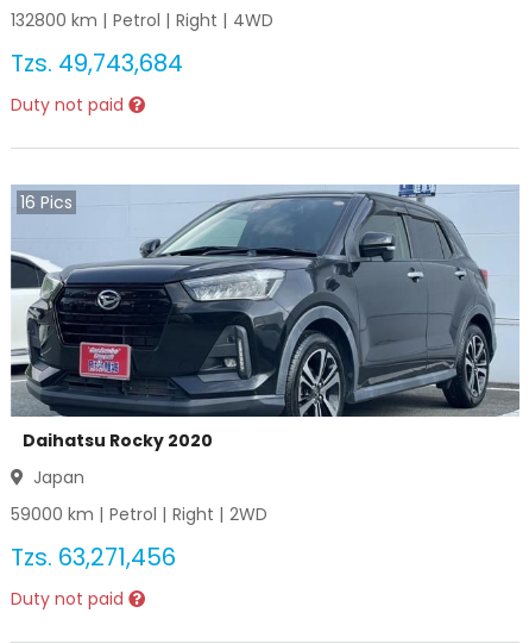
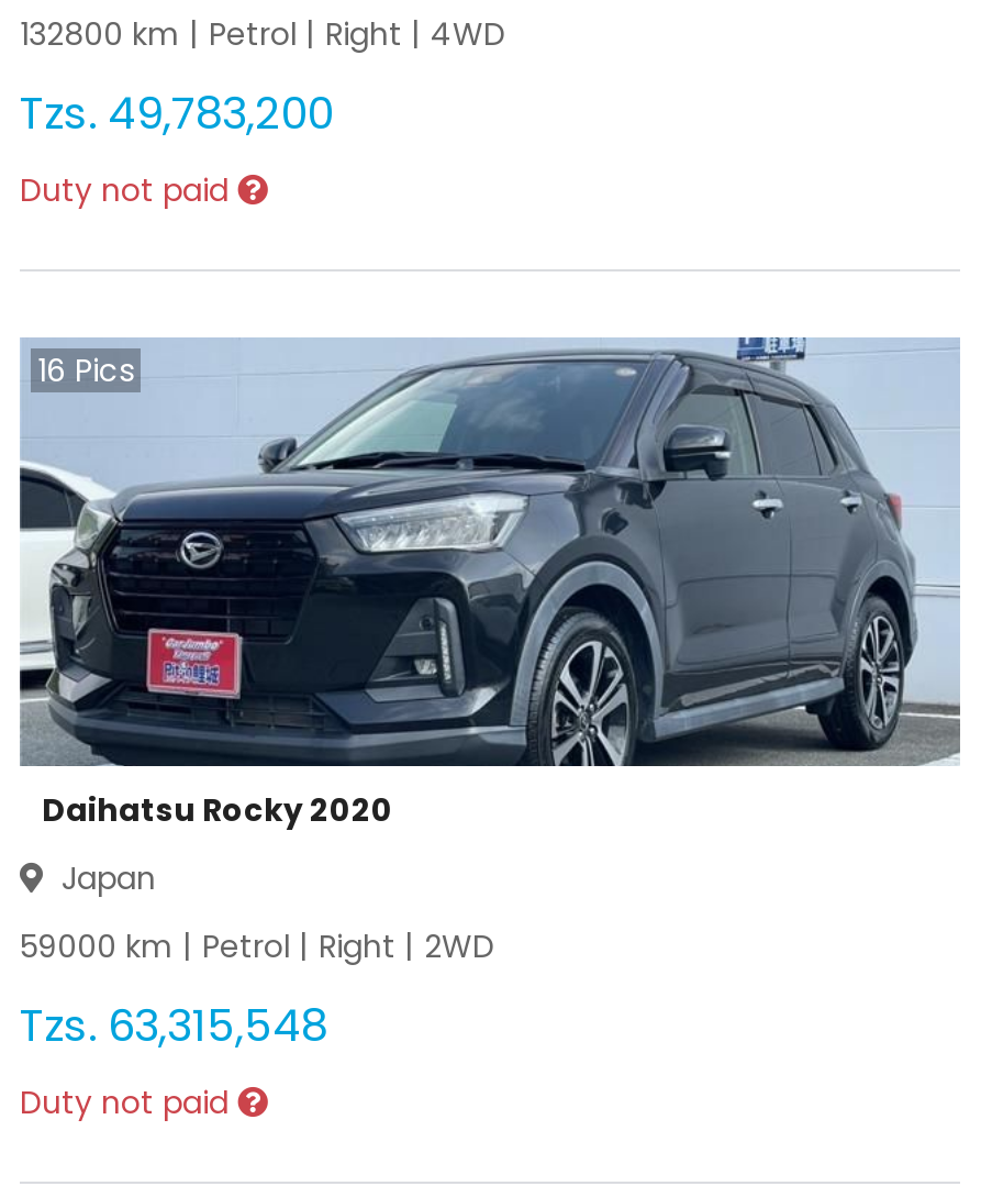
- Tzs. 49,743,684
+ Tzs. 49,783,200

- Tzs. 63,271,456
+ Tzs. 63,315,548
